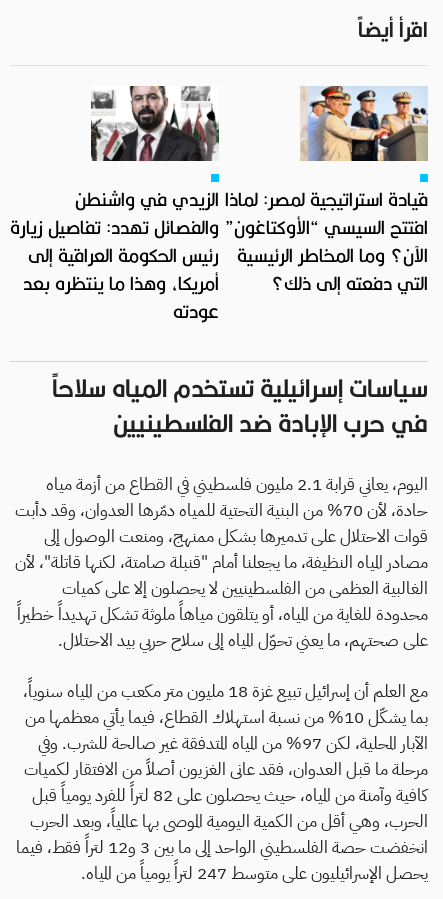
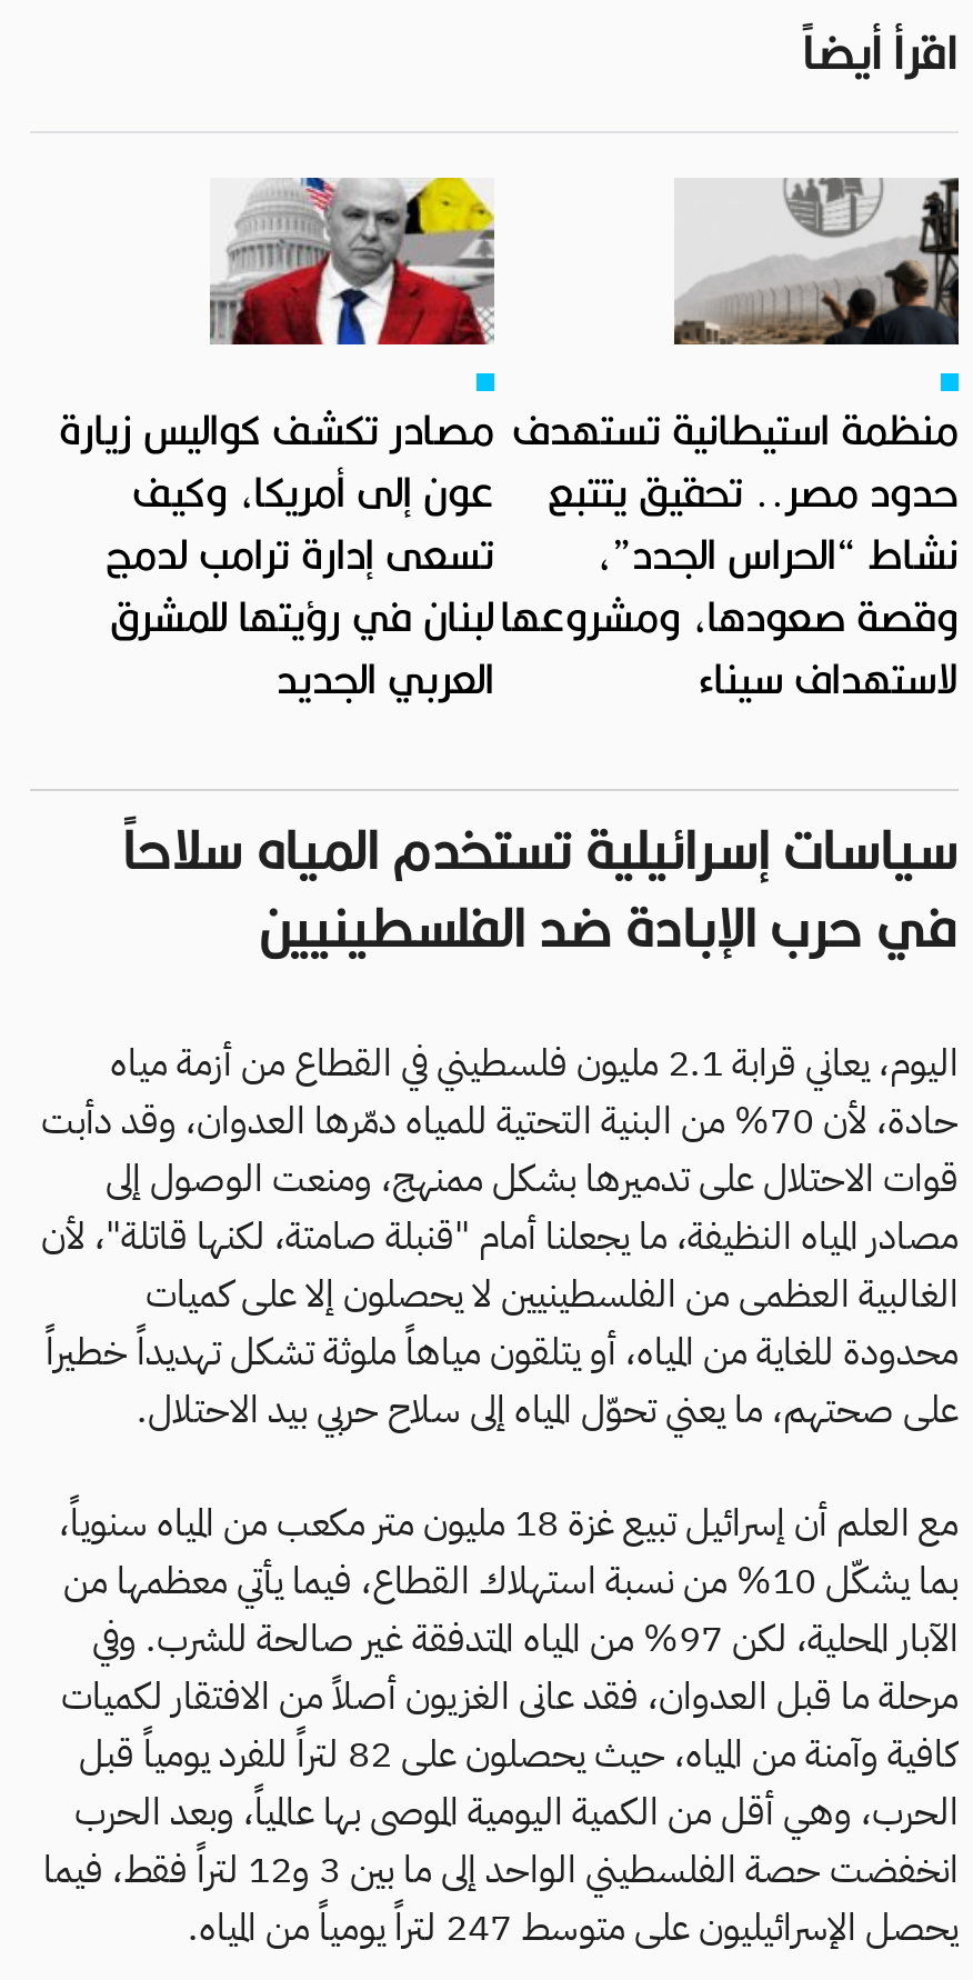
- [image]
- الزيدي في واشنطن
- والفصائل تهدد: تفاصيل زيارة
- رئيس الحكومة العراقية إلى
- أمريكا، وهذا ما ينتظره بعد
- عودته
+ [image]
+ مصادر تكشف كواليس زيارة
+ عون إلى أمريكا، وكيف
+ تسعى إدارة ترامب لدمج
+ لبنان في رؤيتها للمشرق
+ العربي الجديد

- [image]
- قيادة استراتيجية لمصر: لماذا
- افتتح السيسي “الأوكتاغون”
- الآن؟ وما المخاطر الرئيسية
- التي دفعته إلى ذلك؟
+ [image]
+ منظمة استيطانية تستهدف
+ حدود مصر.. تحقيق يتتبع
+ نشاط “الحراس الجدد”،
+ وقصة صعودها، ومشروعها
+ لاستهداف سيناء
